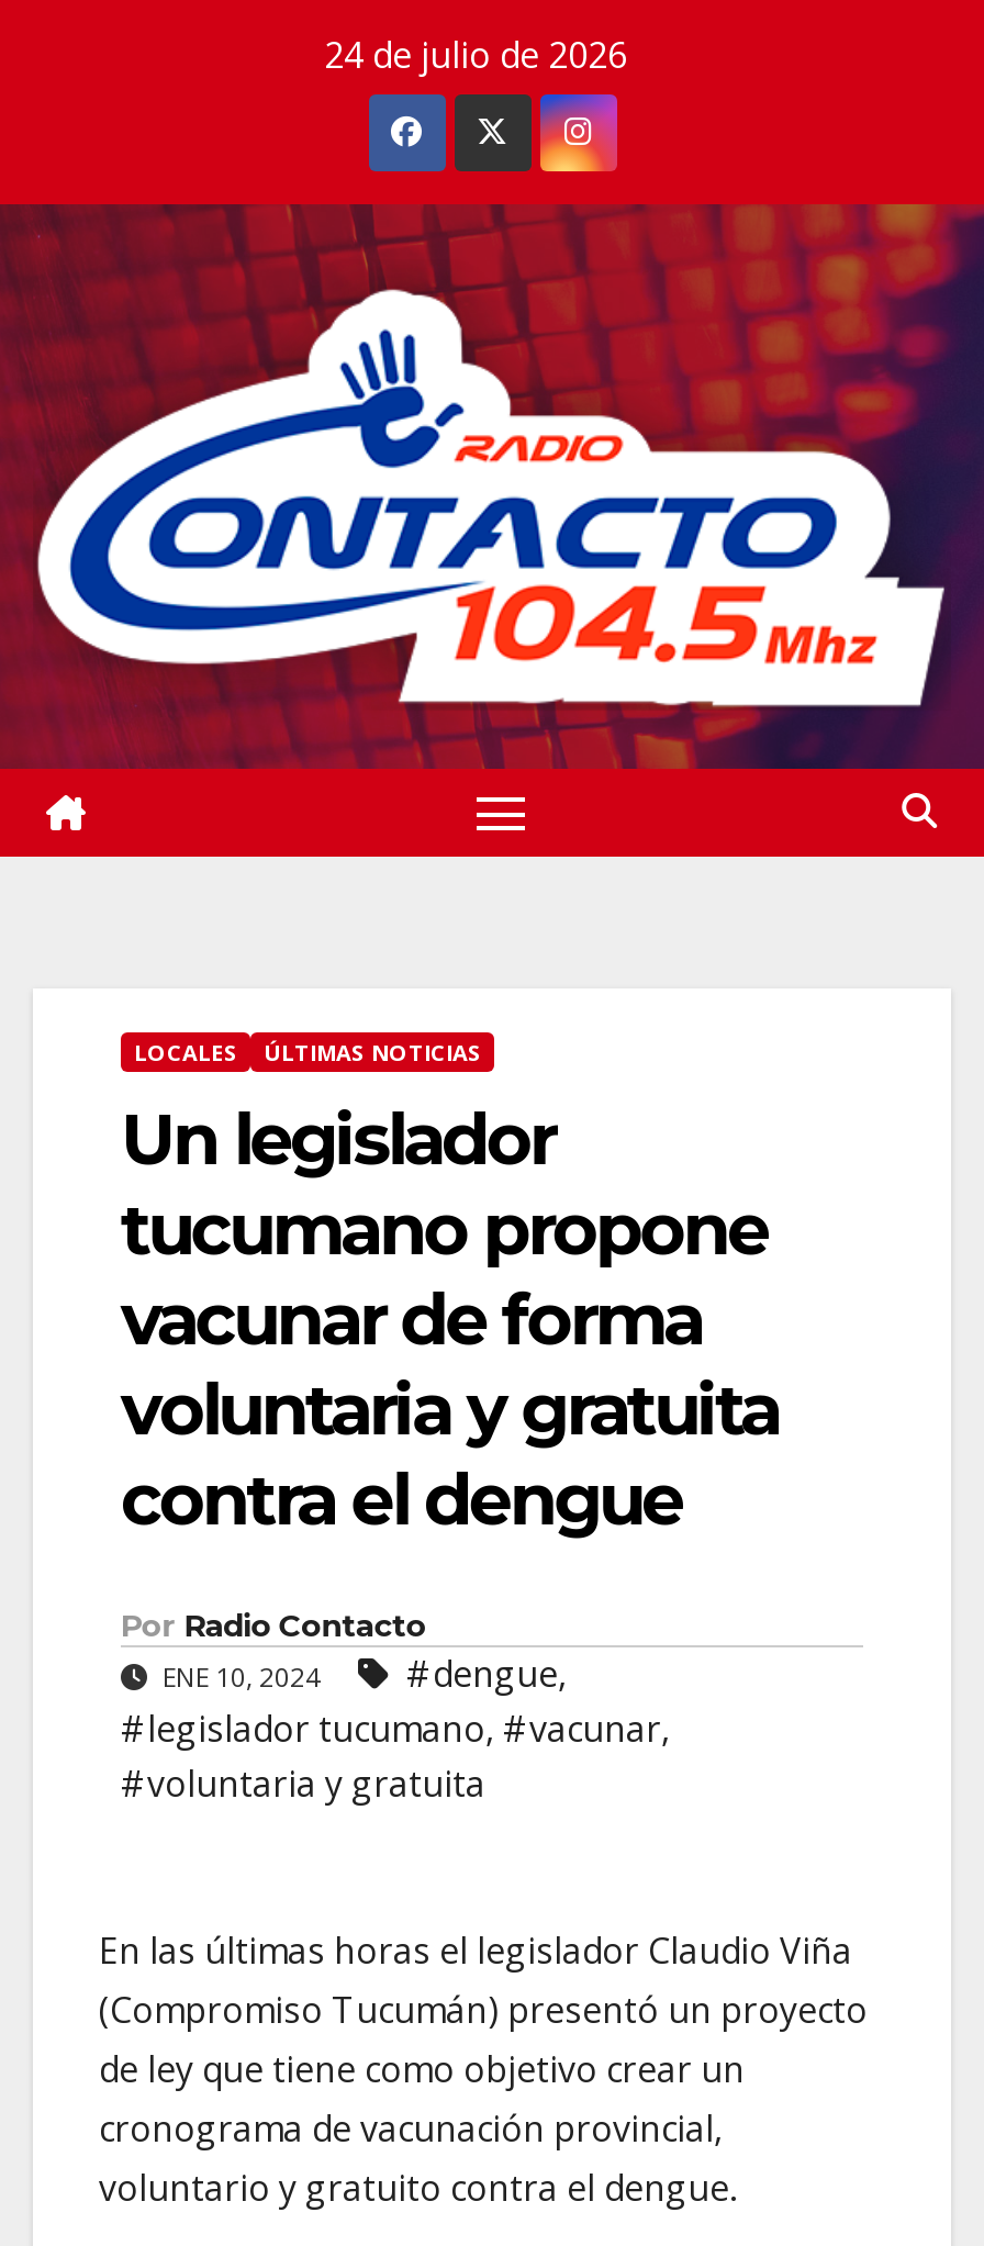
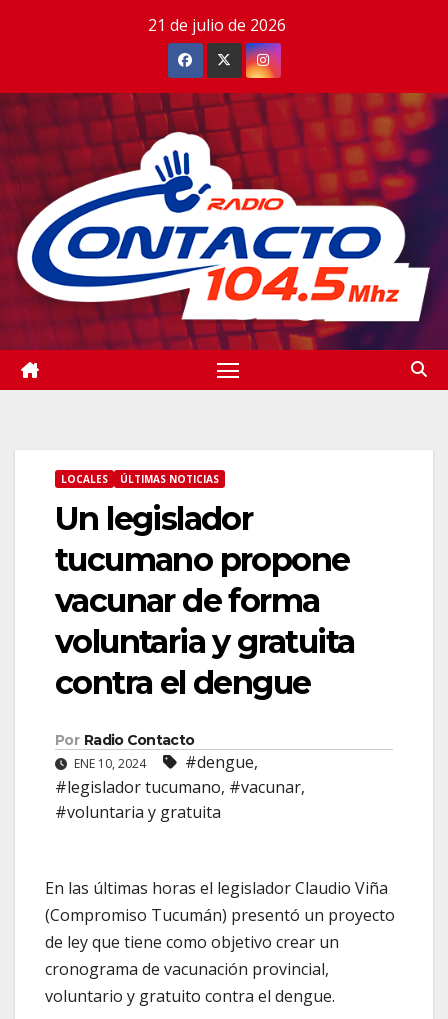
- 24 de julio de 2026
+ 21 de julio de 2026
